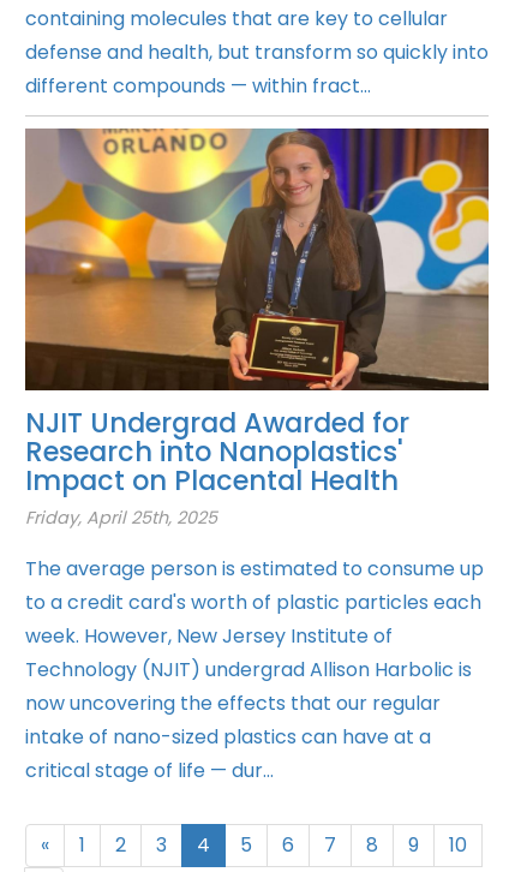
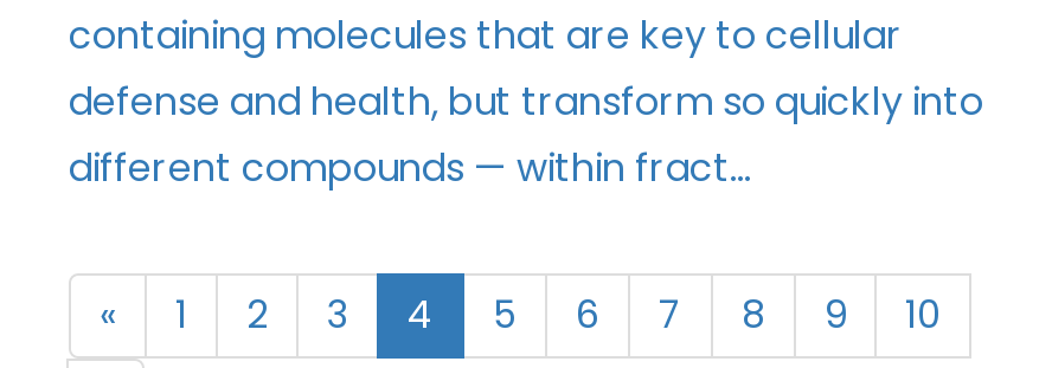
- [image]
- NJIT Undergrad Awarded for
- Research into Nanoplastics'
- Impact on Placental Health
- Friday, April 25th, 2025
- The average person is estimated to consume up
- to a credit card's worth of plastic particles each
- week. However, New Jersey Institute of
- Technology (NJIT) undergrad Allison Harbolic is
- now uncovering the effects that our regular
- intake of nano-sized plastics can have at a
- critical stage of life — dur...
